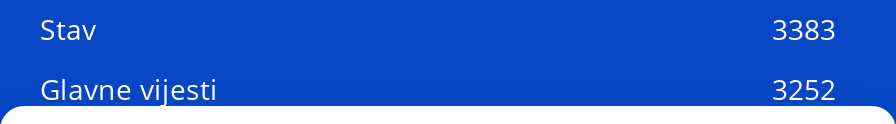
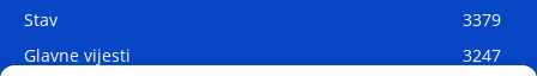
- 3383
+ 3379

- 3252
+ 3247
